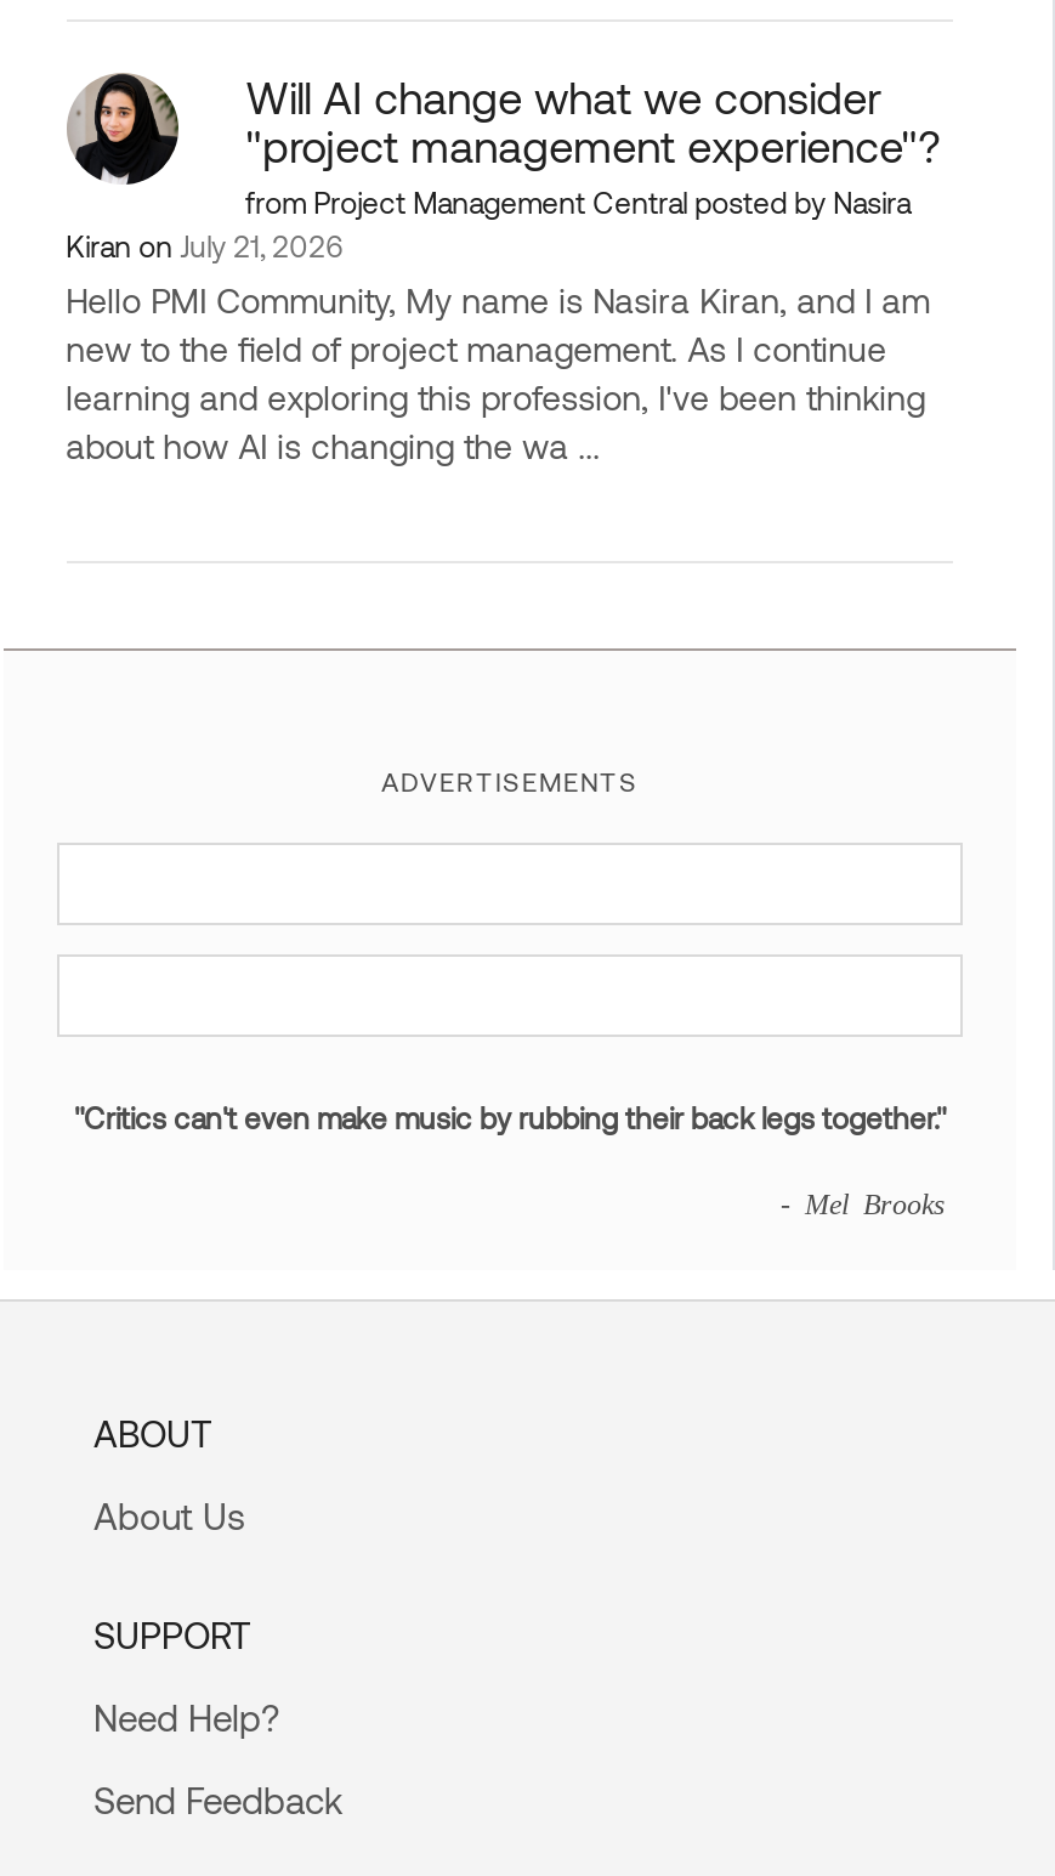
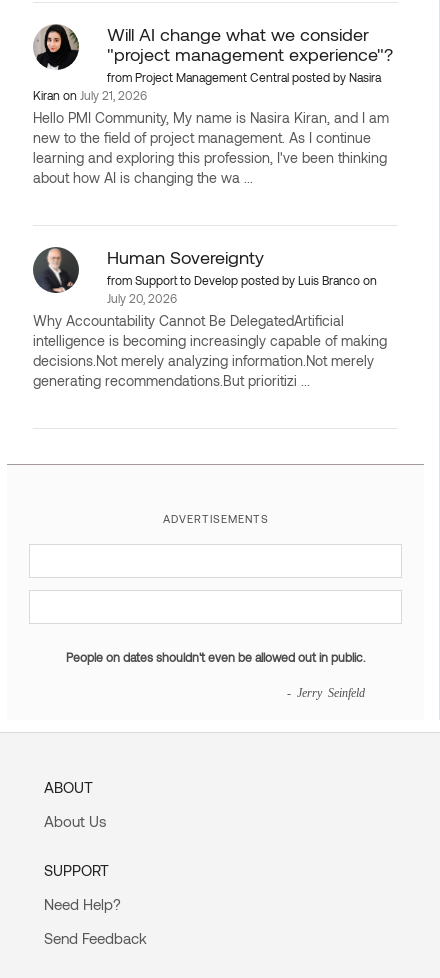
+ [image]
+ Human Sovereignty
+ from Support to Develop posted by Luis Branco on
+ July 20, 2026
+ Why Accountability Cannot Be DelegatedArtificial
+ intelligence is becoming increasingly capable of making
+ decisions.Not merely analyzing information.Not merely
+ generating recommendations.But prioritizi ...

- "Critics can't even make music by rubbing their back legs together."
+ People on dates shouldn't even be allowed out in public.

- - Mel Brooks
+ - Jerry Seinfeld
